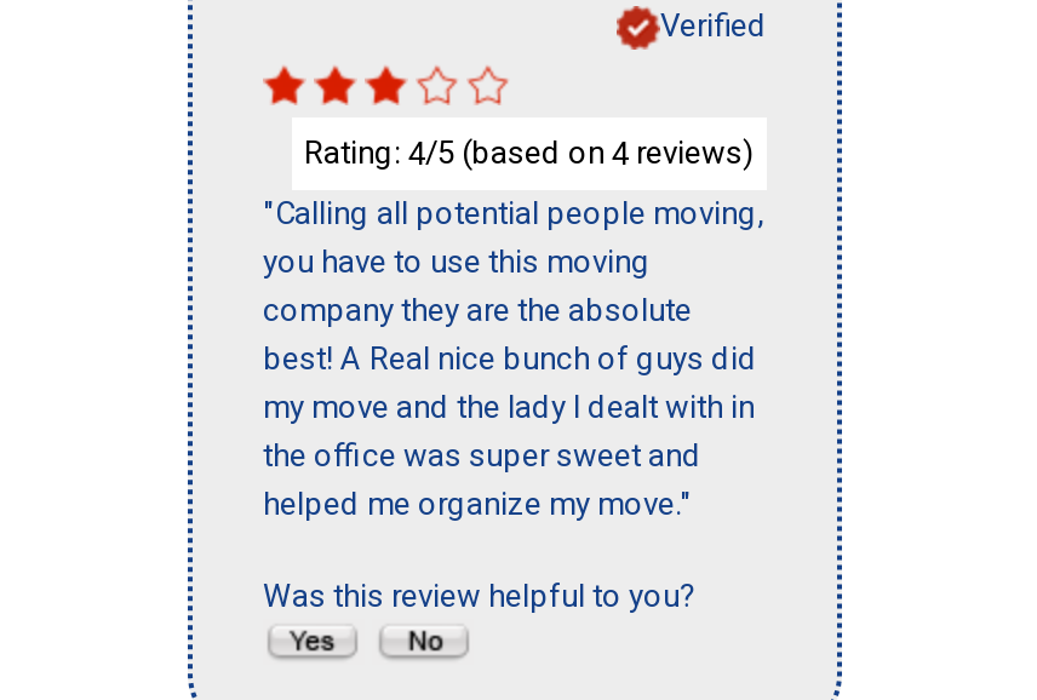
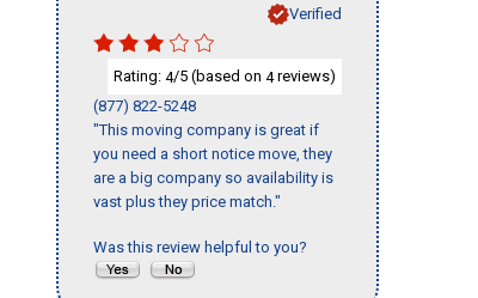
- "Calling all potential people moving,
- you have to use this moving
- company they are the absolute
- best! A Real nice bunch of guys did
- my move and the lady I dealt with in
- the office was super sweet and
- helped me organize my move."
+ (877) 822-5248
+ "This moving company is great if
+ you need a short notice move, they
+ are a big company so availability is
+ vast plus they price match."
